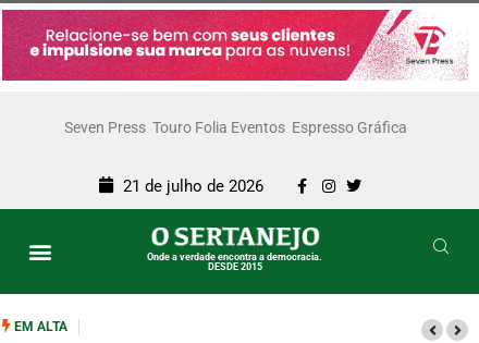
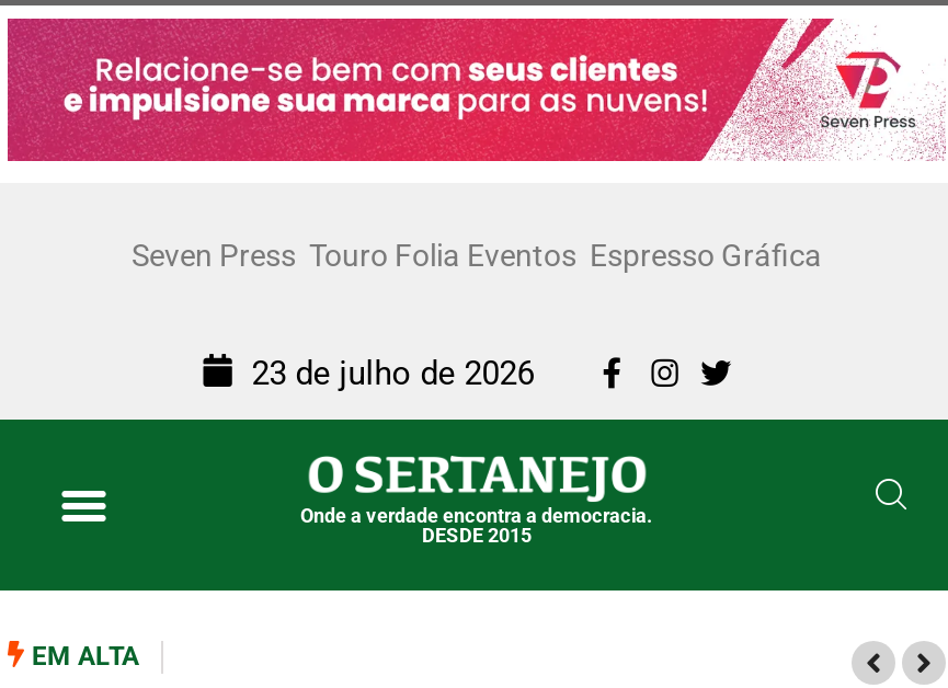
- 21 de julho de 2026
+ 23 de julho de 2026
